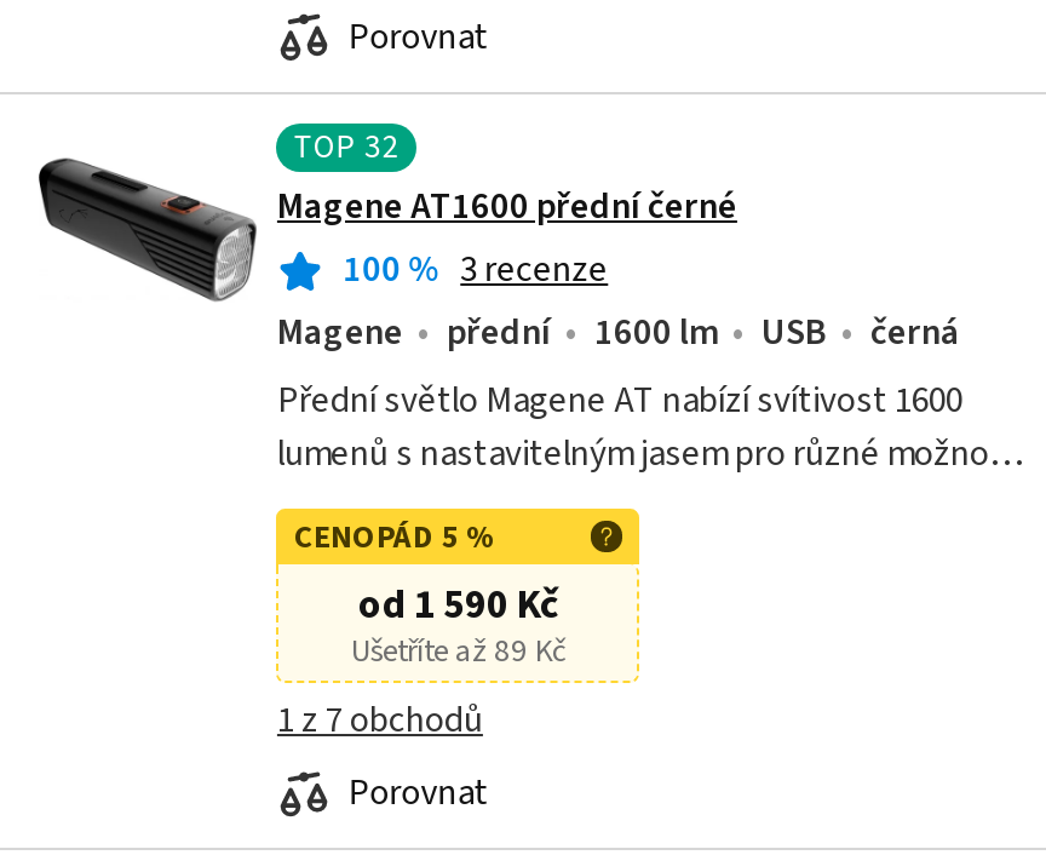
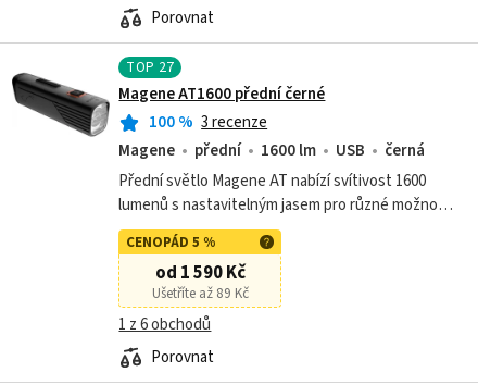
- TOP32
+ TOP27

- 1 z 7 obchodů
+ 1 z 6 obchodů
